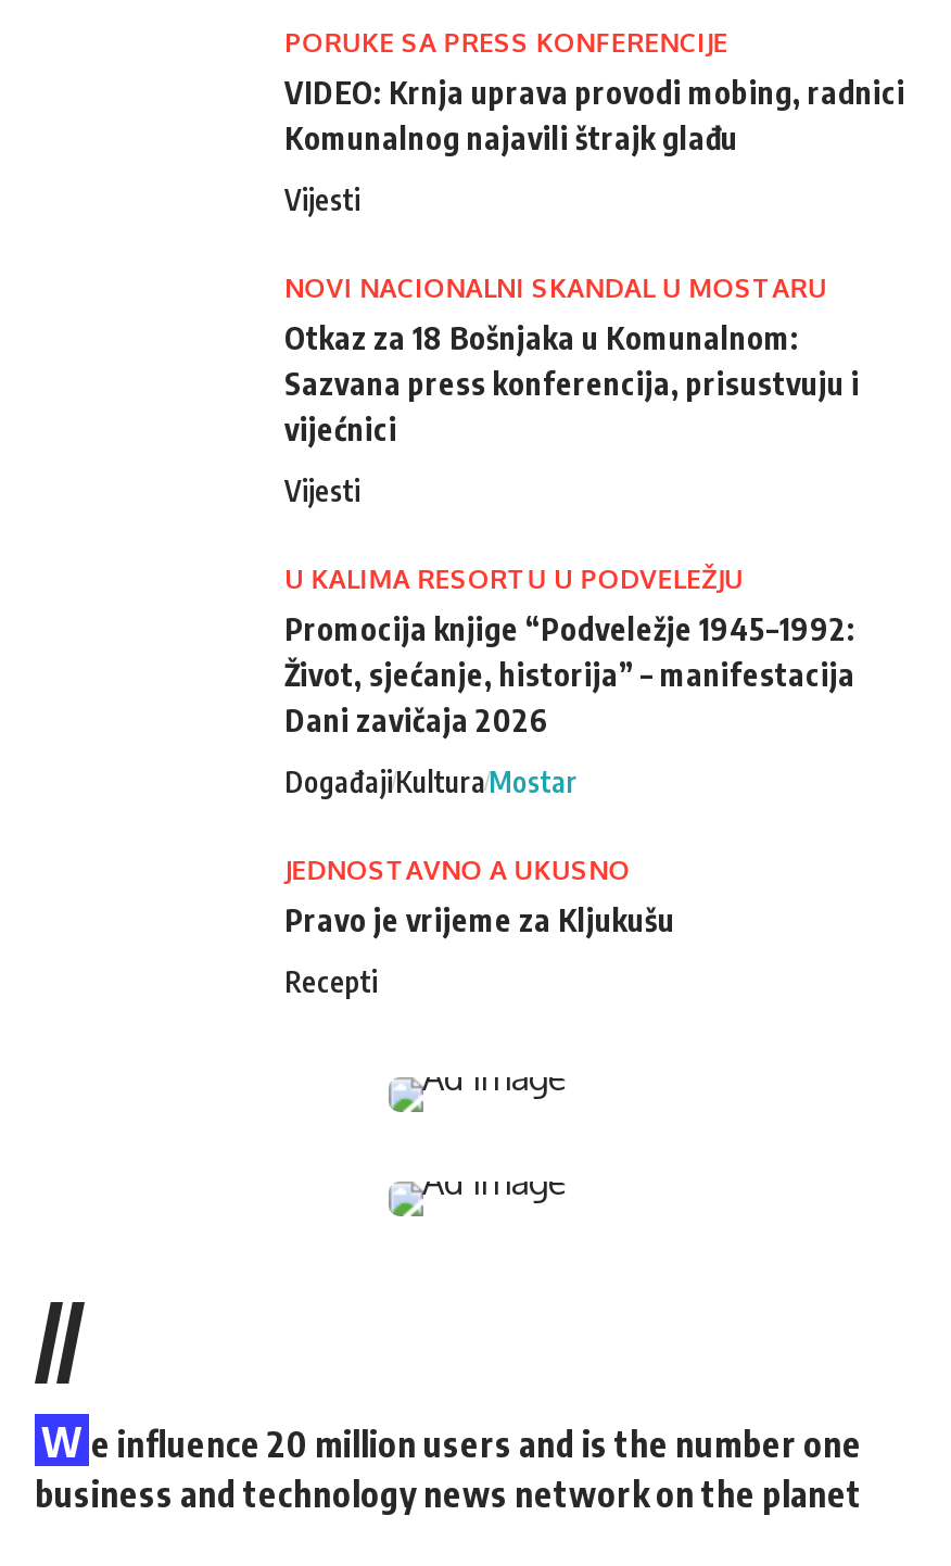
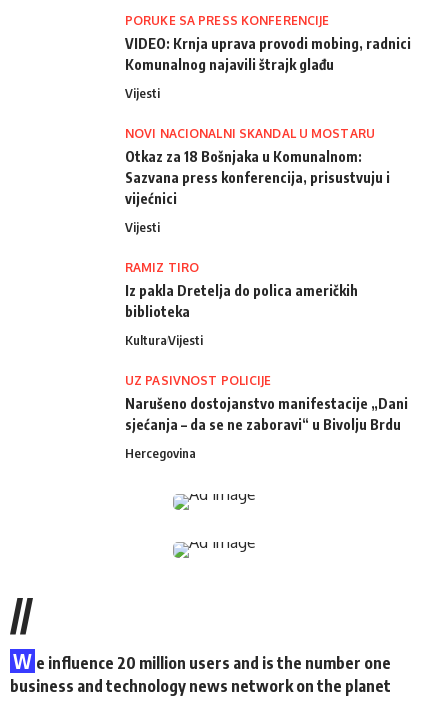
- U KALIMA RESORTU U PODVELEŽJU
- Promocija knjige “Podveležje 1945–1992:
- Život, sjećanje, historija” – manifestacija
- Dani zavičaja 2026
+ RAMIZ TIRO
+ Iz pakla Dretelja do polica američkih
+ biblioteka

- DogađajiKultura Mostar
+ KulturaVijesti

- JEDNOSTAVNO A UKUSNO
- Pravo je vrijeme za Kljukušu
+ UZ PASIVNOST POLICIJE
+ Narušeno dostojanstvo manifestacije „Dani
+ sjećanja – da se ne zaboravi“ u Bivolju Brdu

- Recepti
+ Hercegovina
